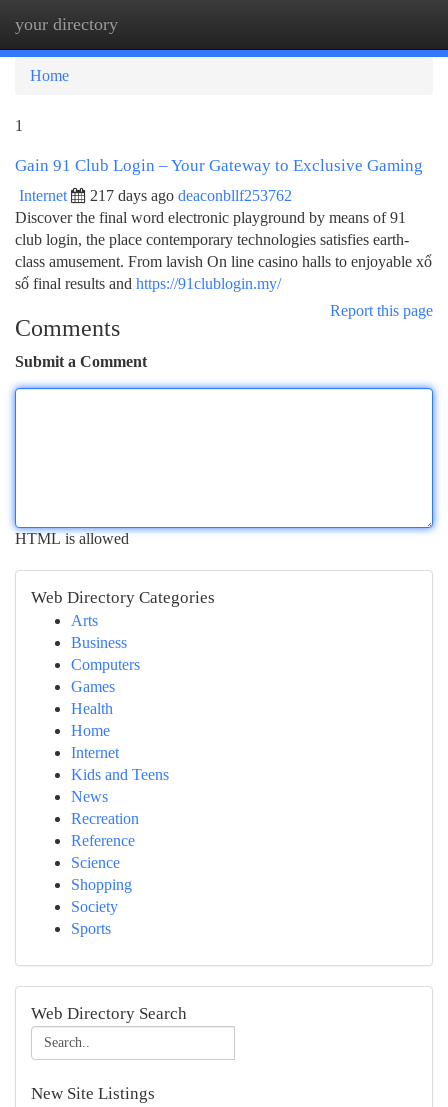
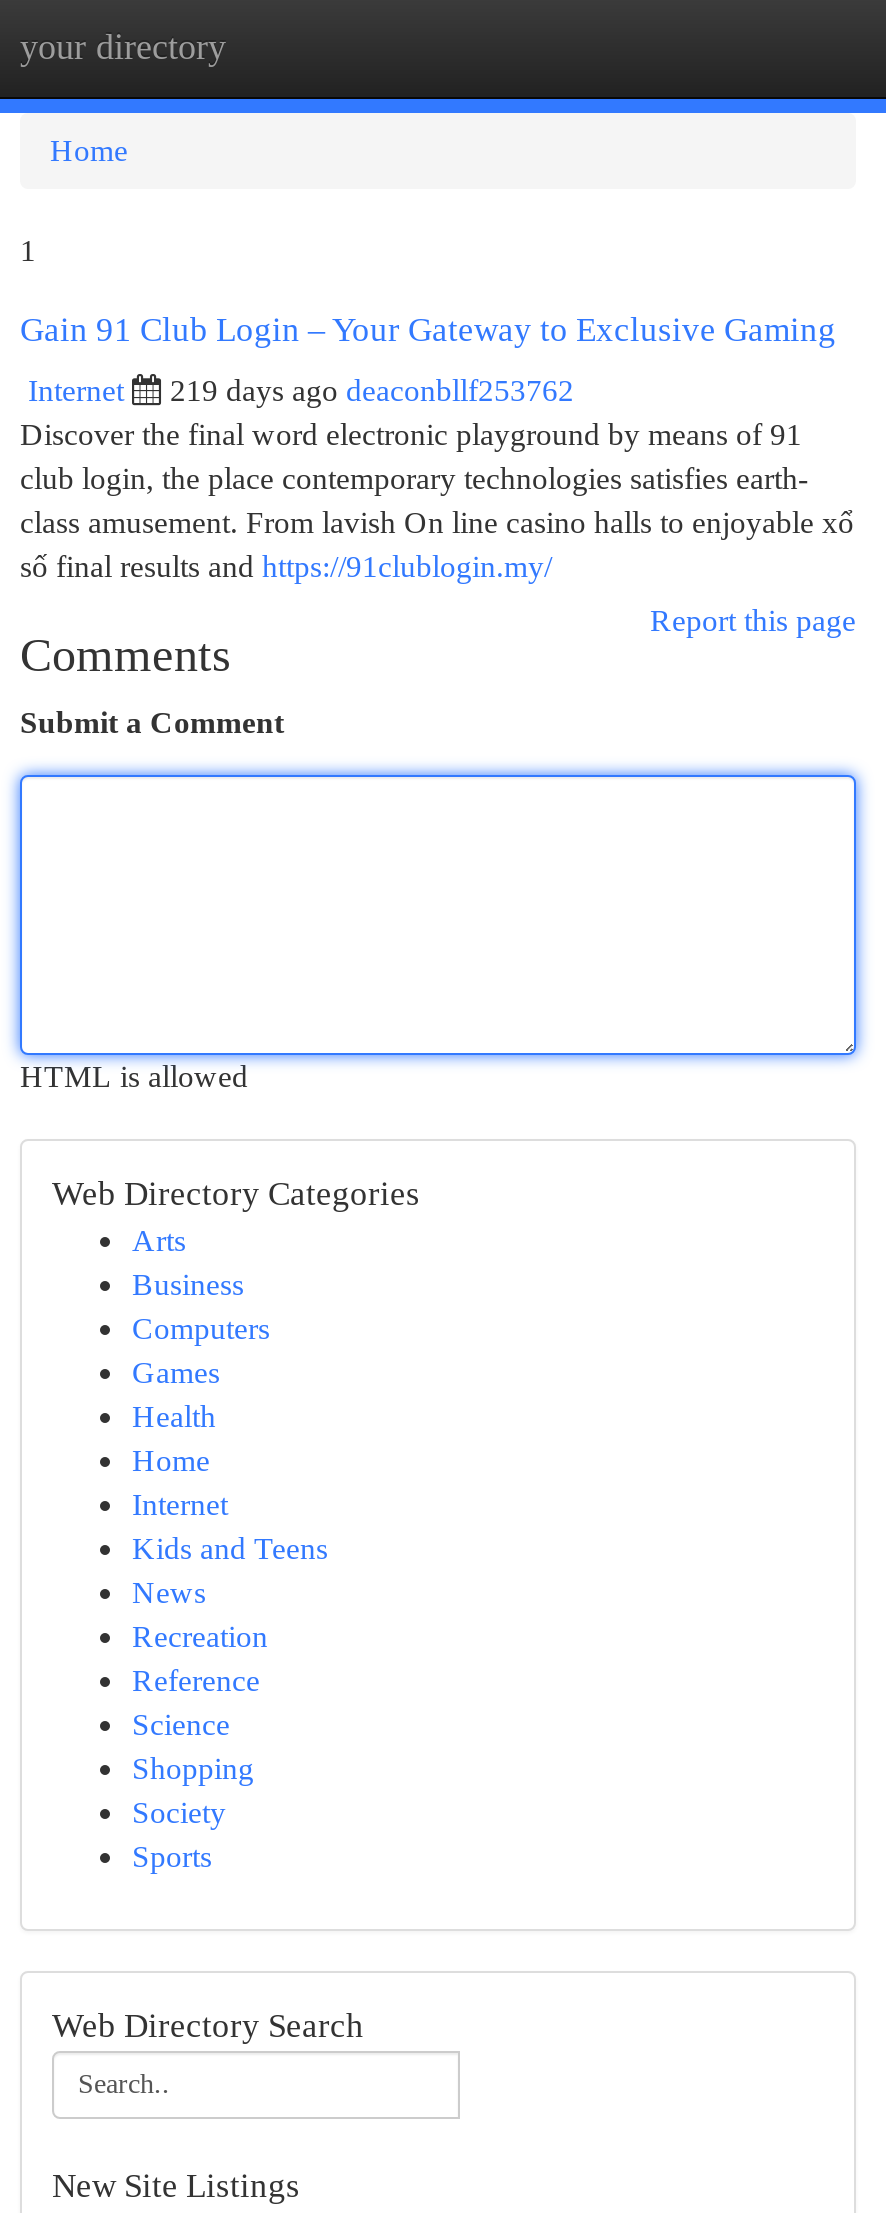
- 217 days ago deaconbllf253762
+ 219 days ago deaconbllf253762
